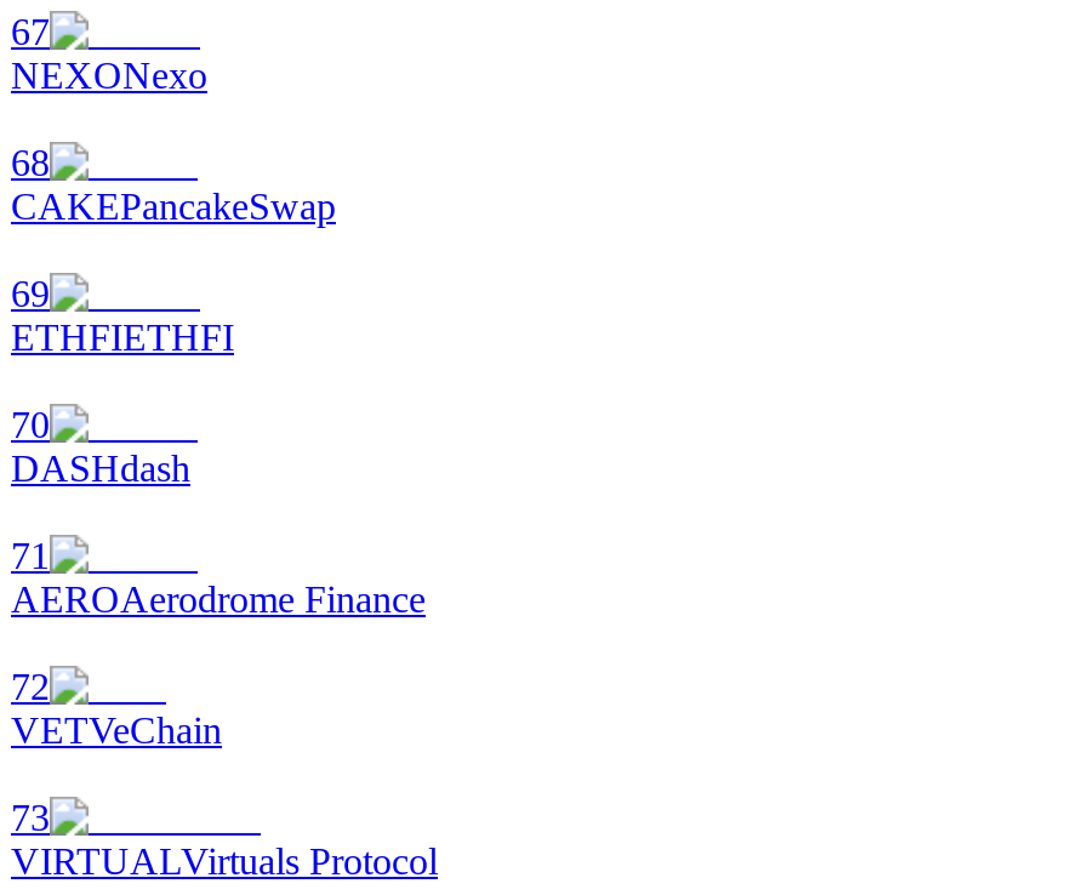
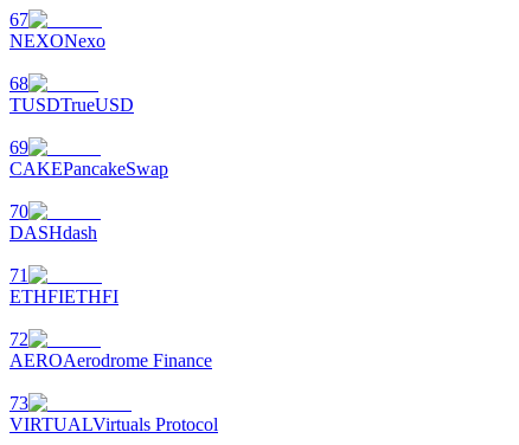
moved down: CAKEPancakeSwap

+ TUSDTrueUSD

moved down: ETHFIETHFI

moved down: AEROAerodrome Finance

- VETVeChain
